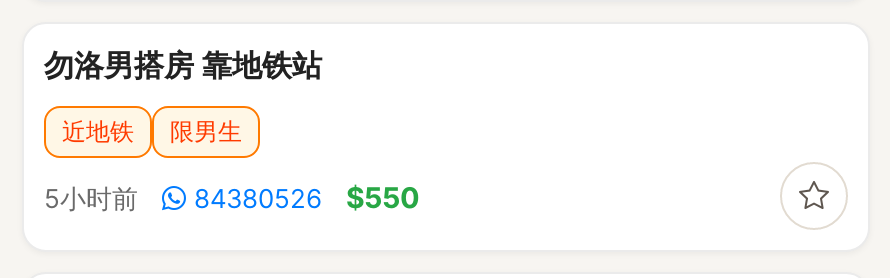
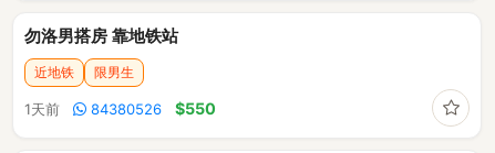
- 5小时前 84380526 $550
+ 1天前 84380526 $550
